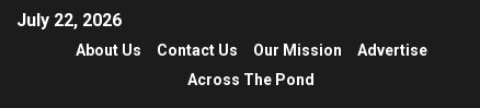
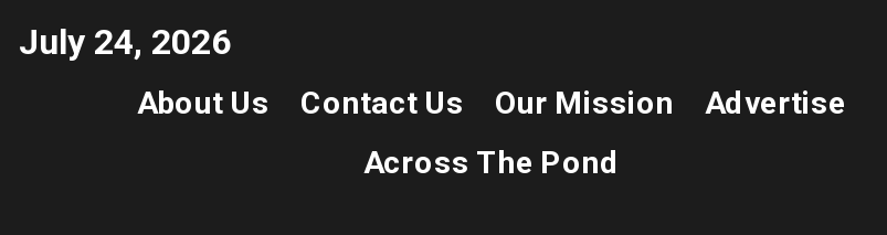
- July 22, 2026
+ July 24, 2026
